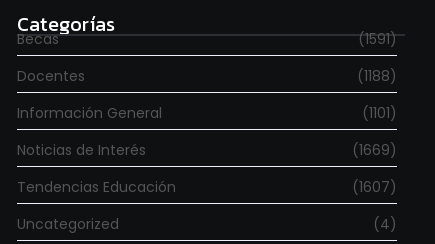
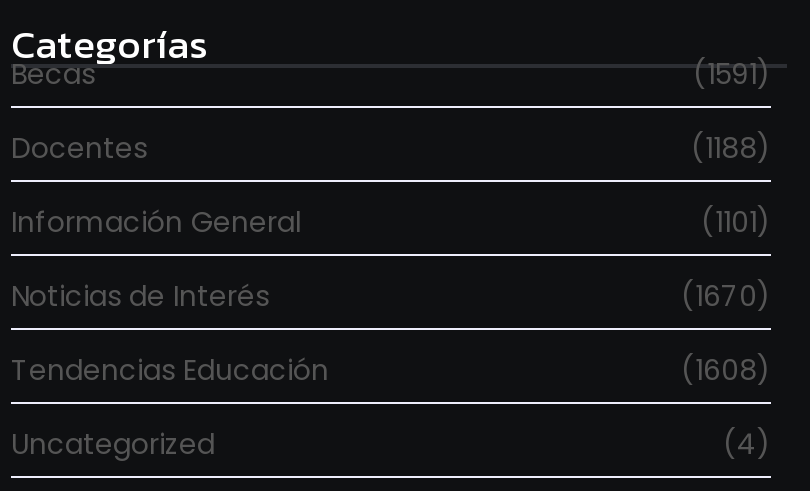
- (1669)
+ (1670)

- (1607)
+ (1608)
